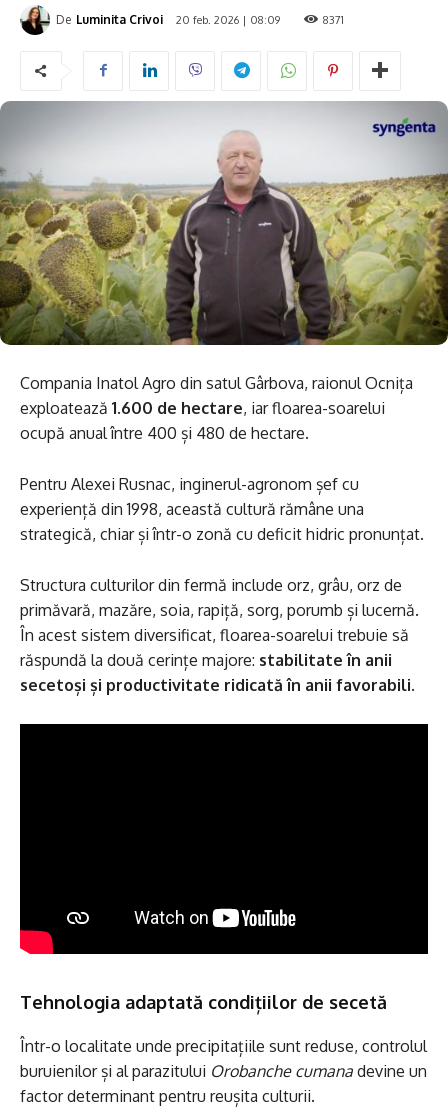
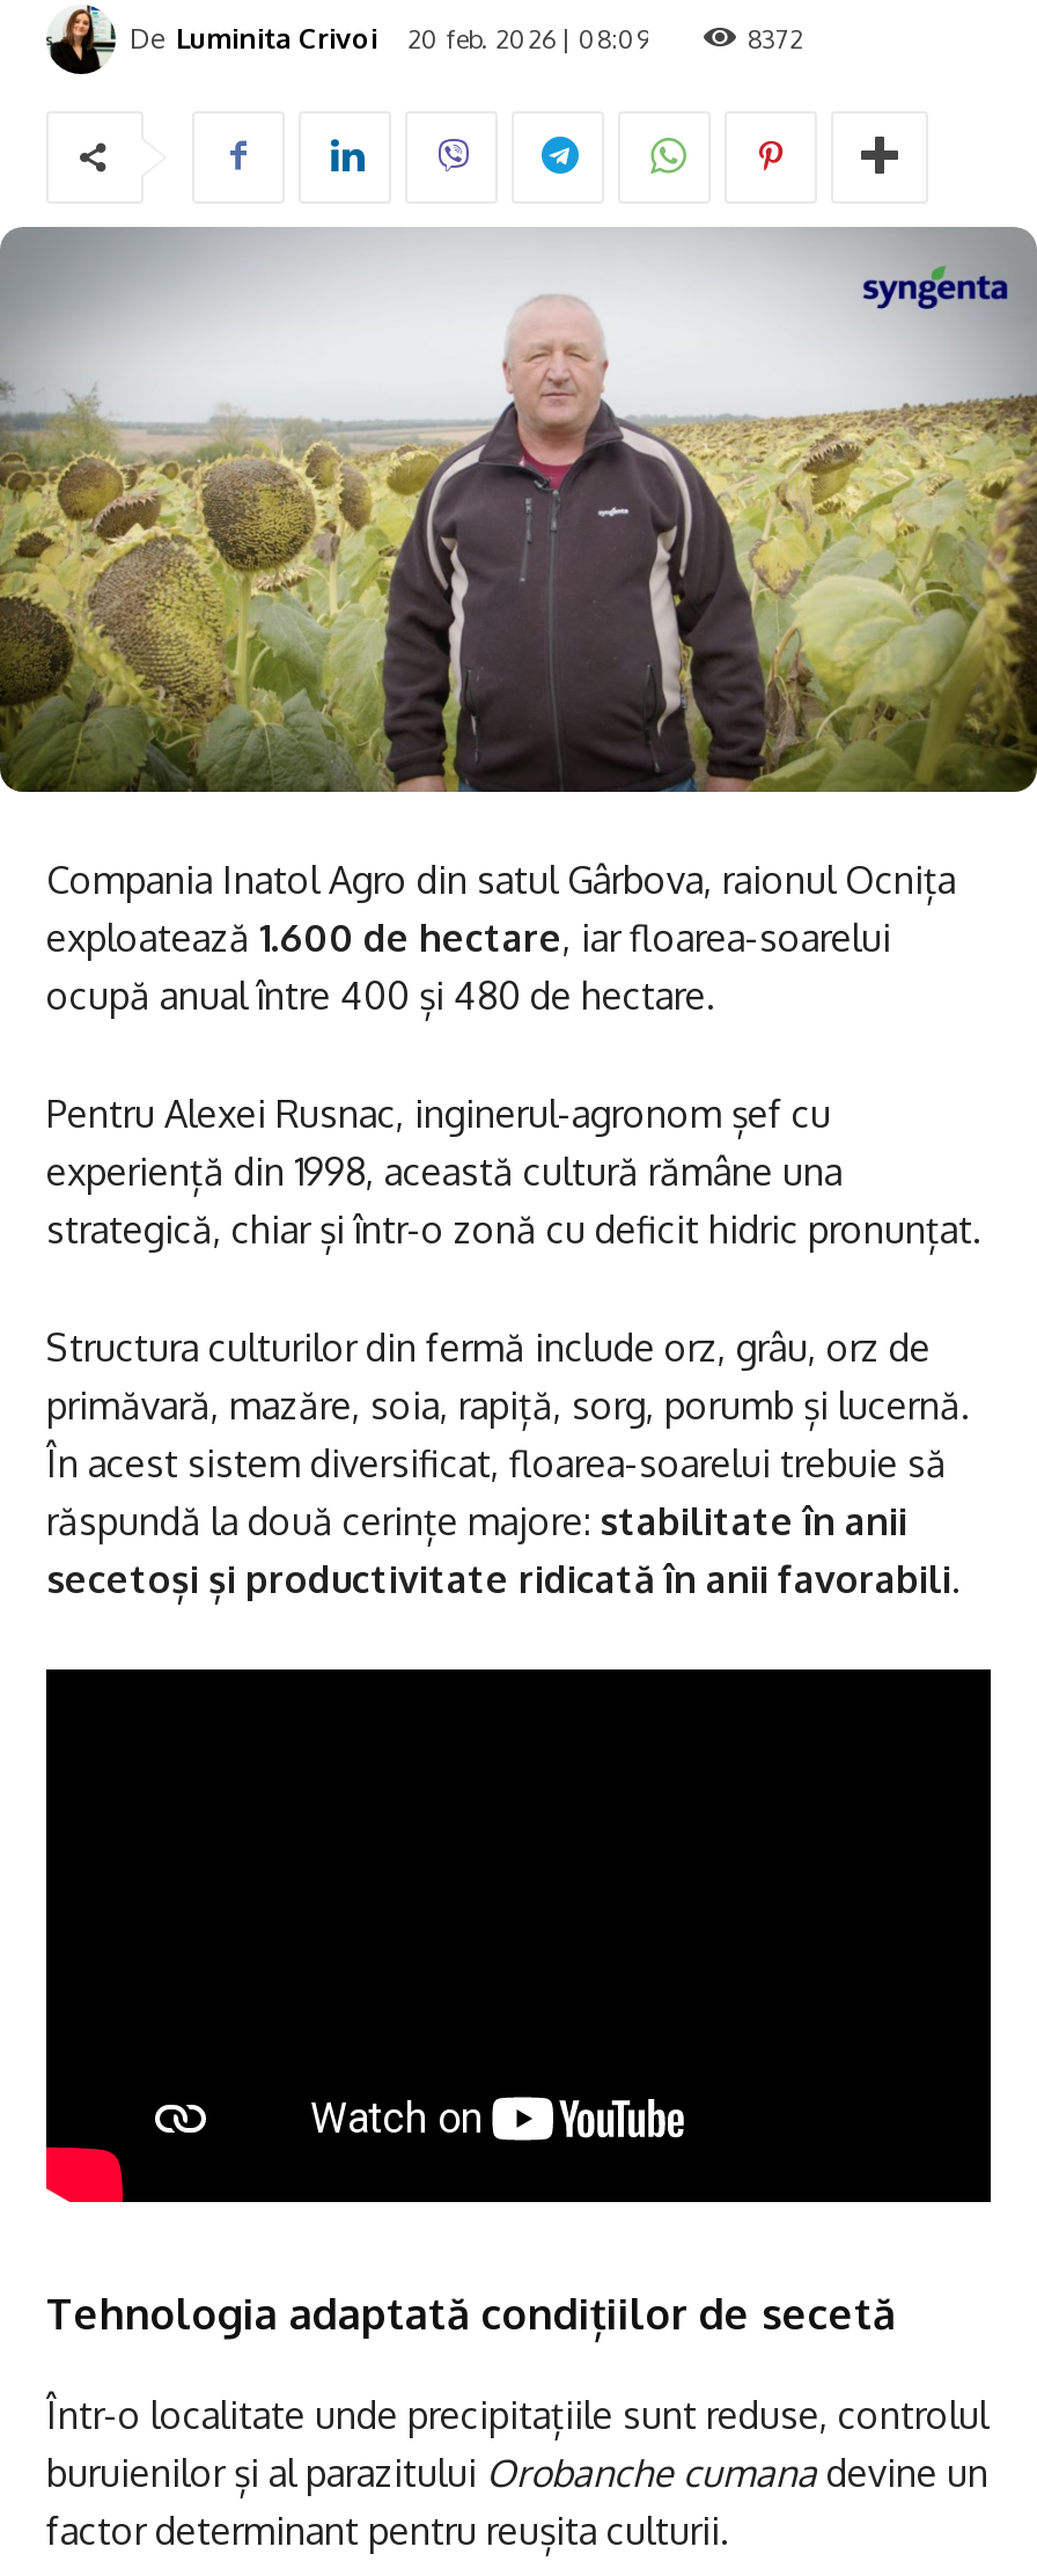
- 8371
+ 8372
